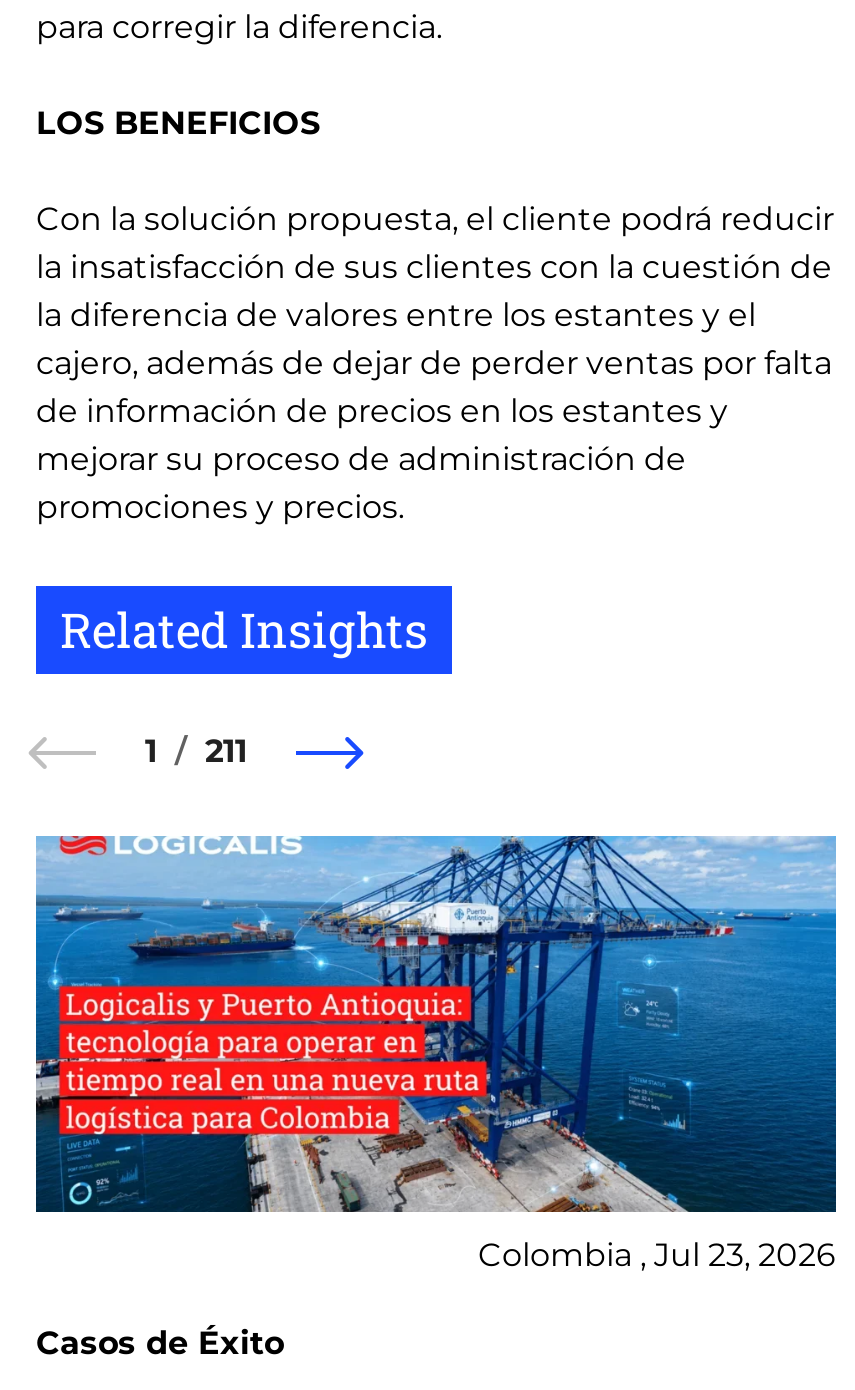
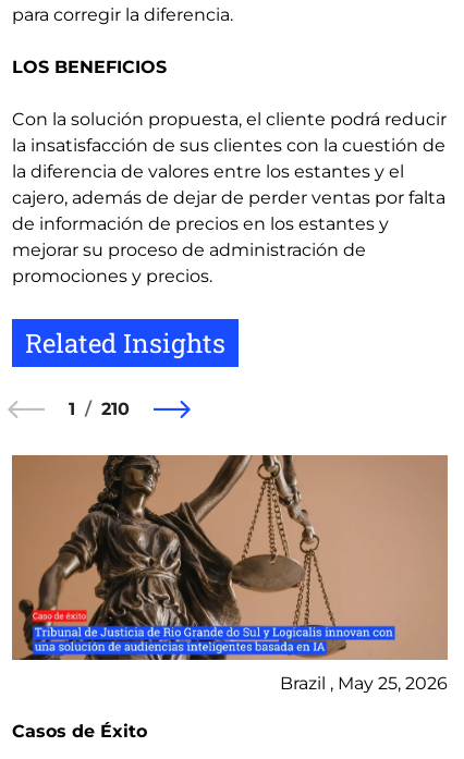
- 1 211
+ 1 210

- [image]
- Colombia , Jul 23, 2026
+ [image]
+ Brazil , May 25, 2026
